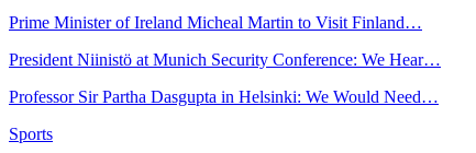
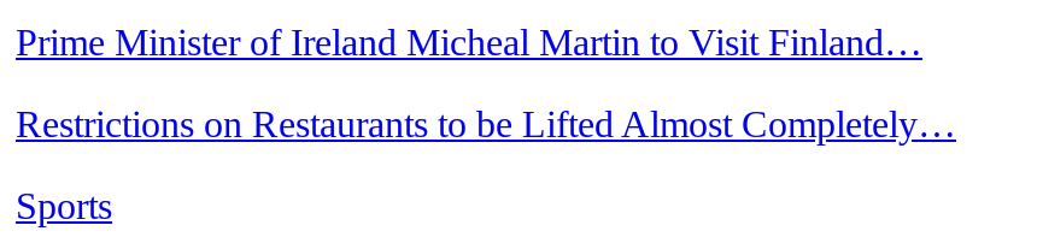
- President Niinistö at Munich Security Conference: We Hear…
- Professor Sir Partha Dasgupta in Helsinki: We Would Need…
+ Restrictions on Restaurants to be Lifted Almost Completely…
